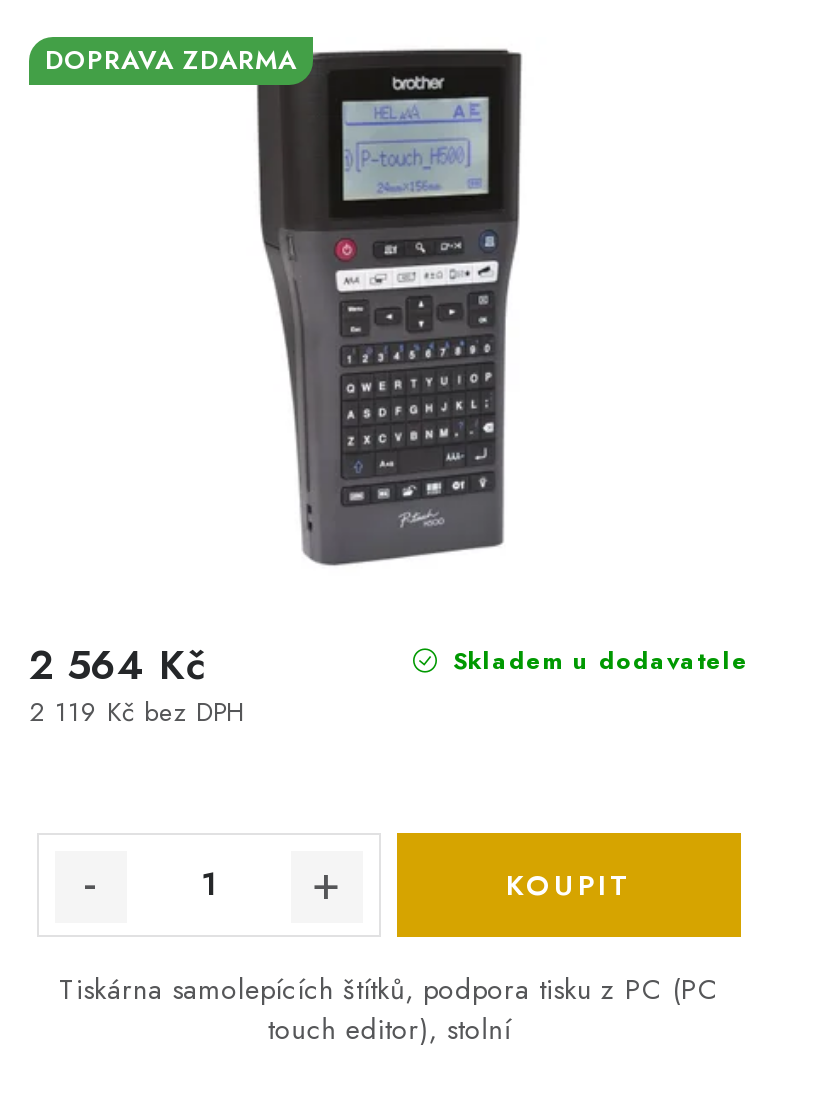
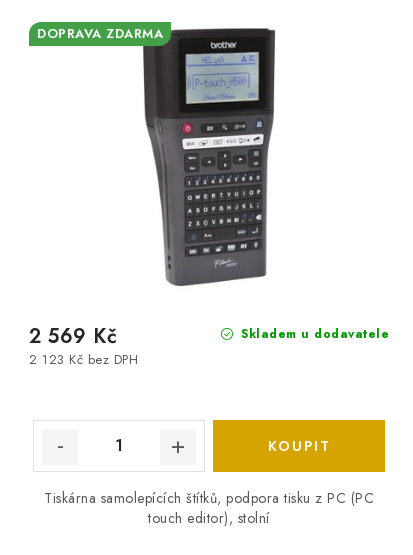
- 2 564 Kč
+ 2 569 Kč

- 2 119 Kč bez DPH
+ 2 123 Kč bez DPH
